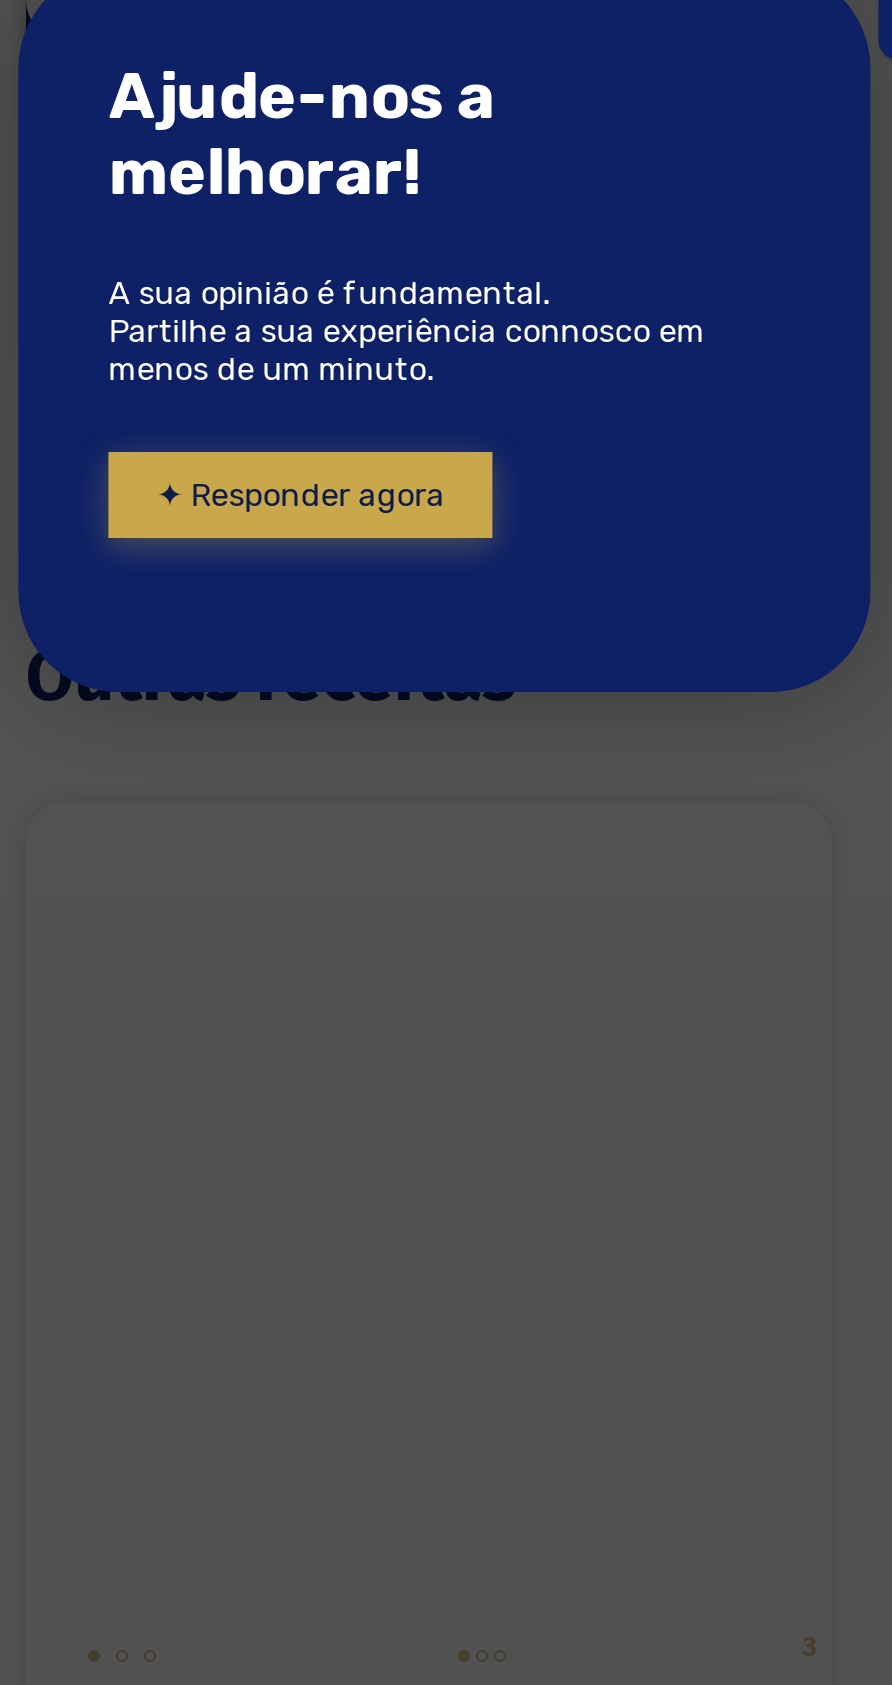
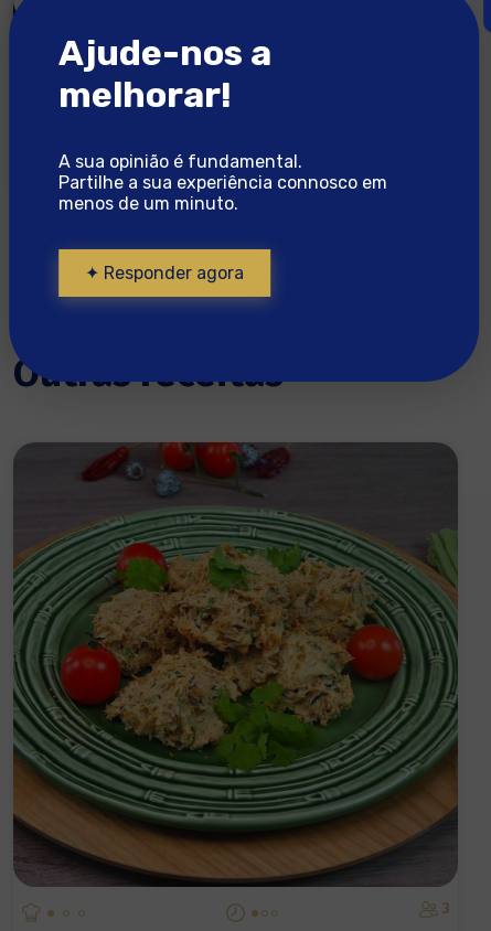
+ [image]
